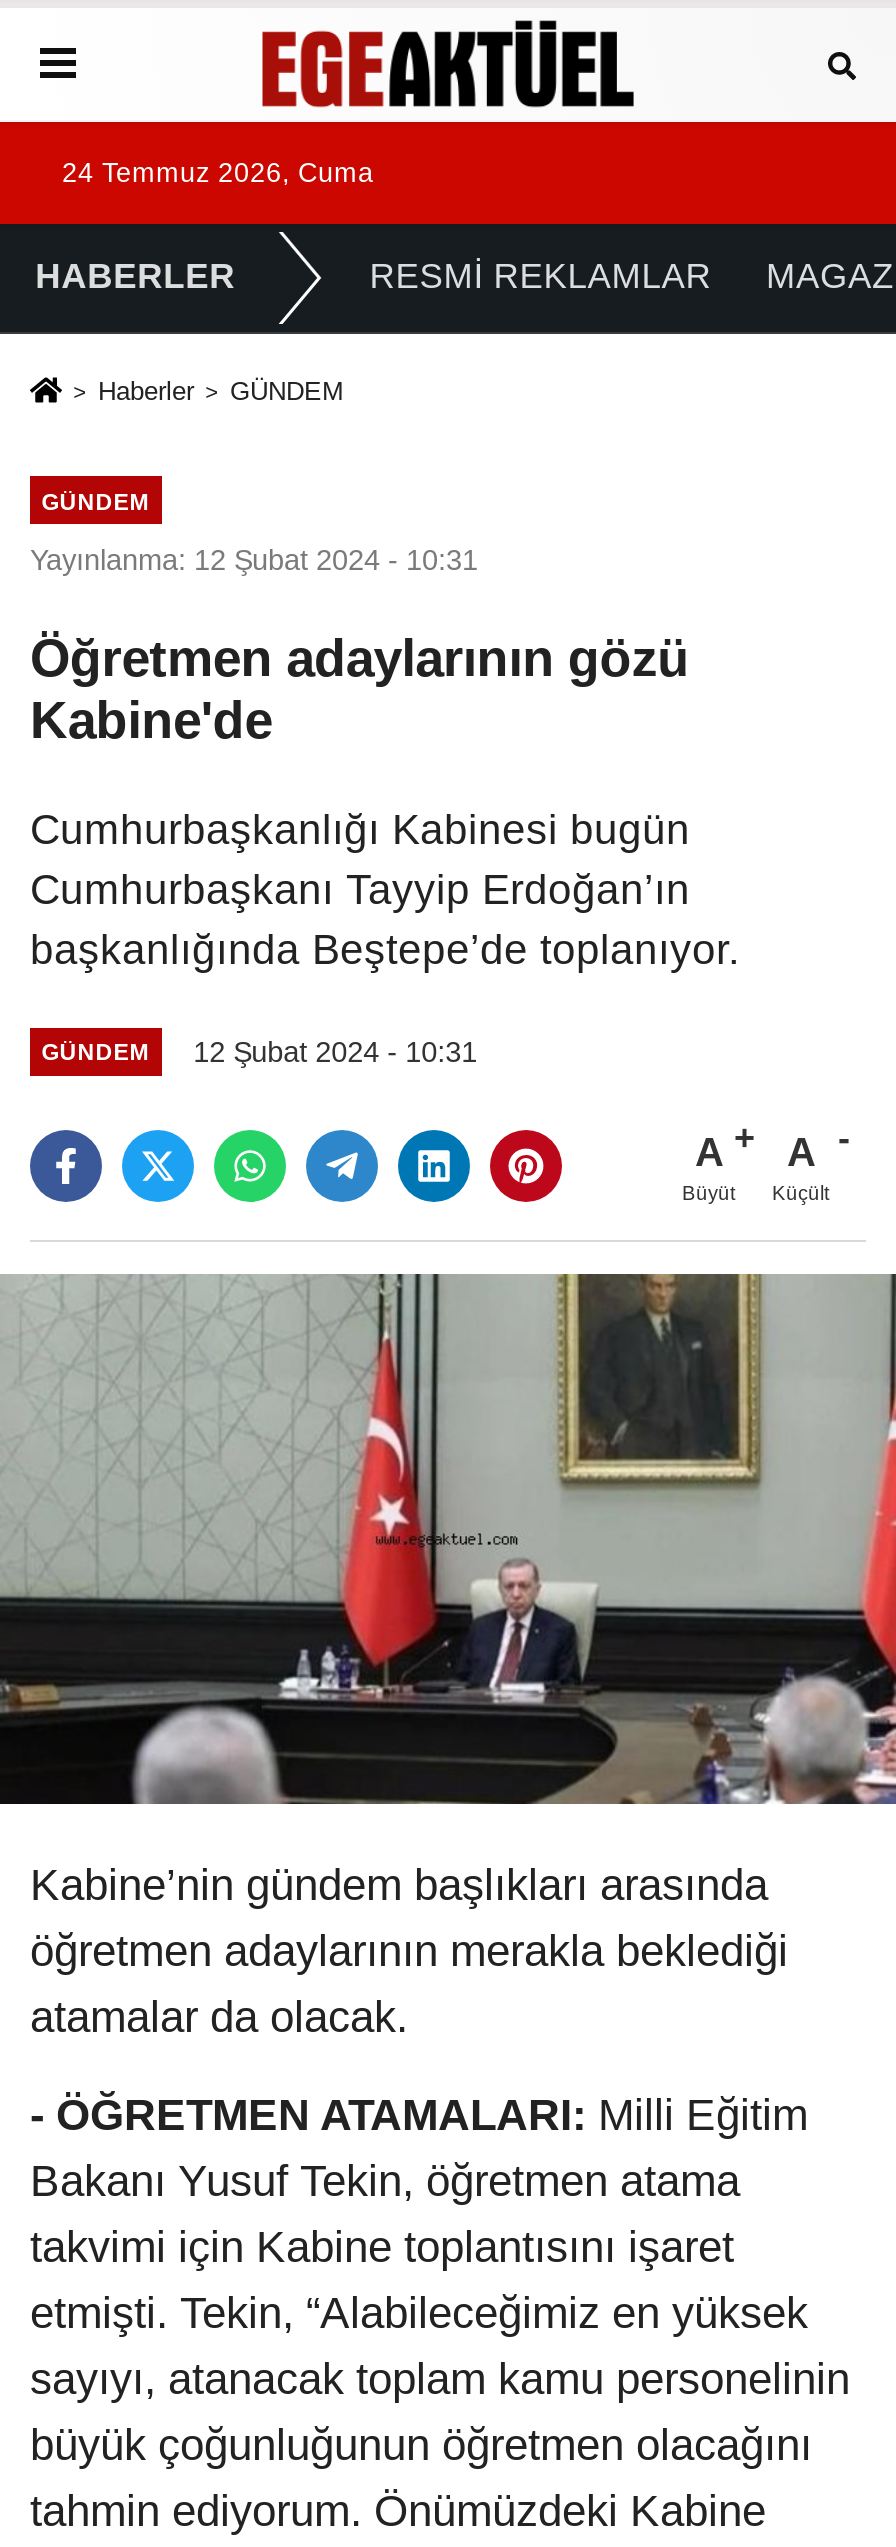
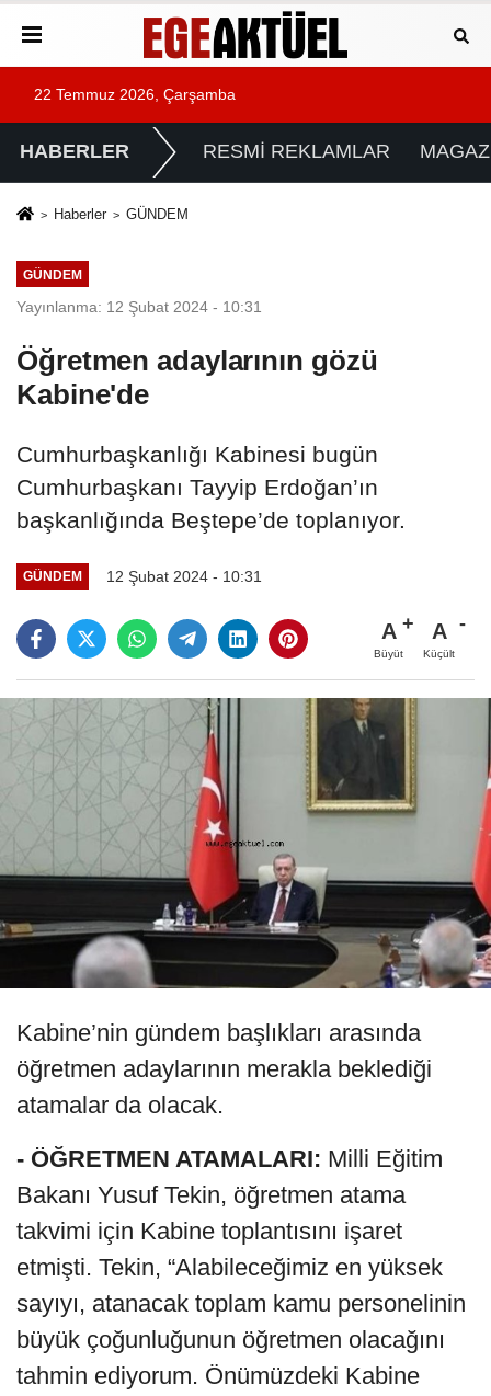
- 24 Temmuz 2026, Cuma
+ 22 Temmuz 2026, Çarşamba
